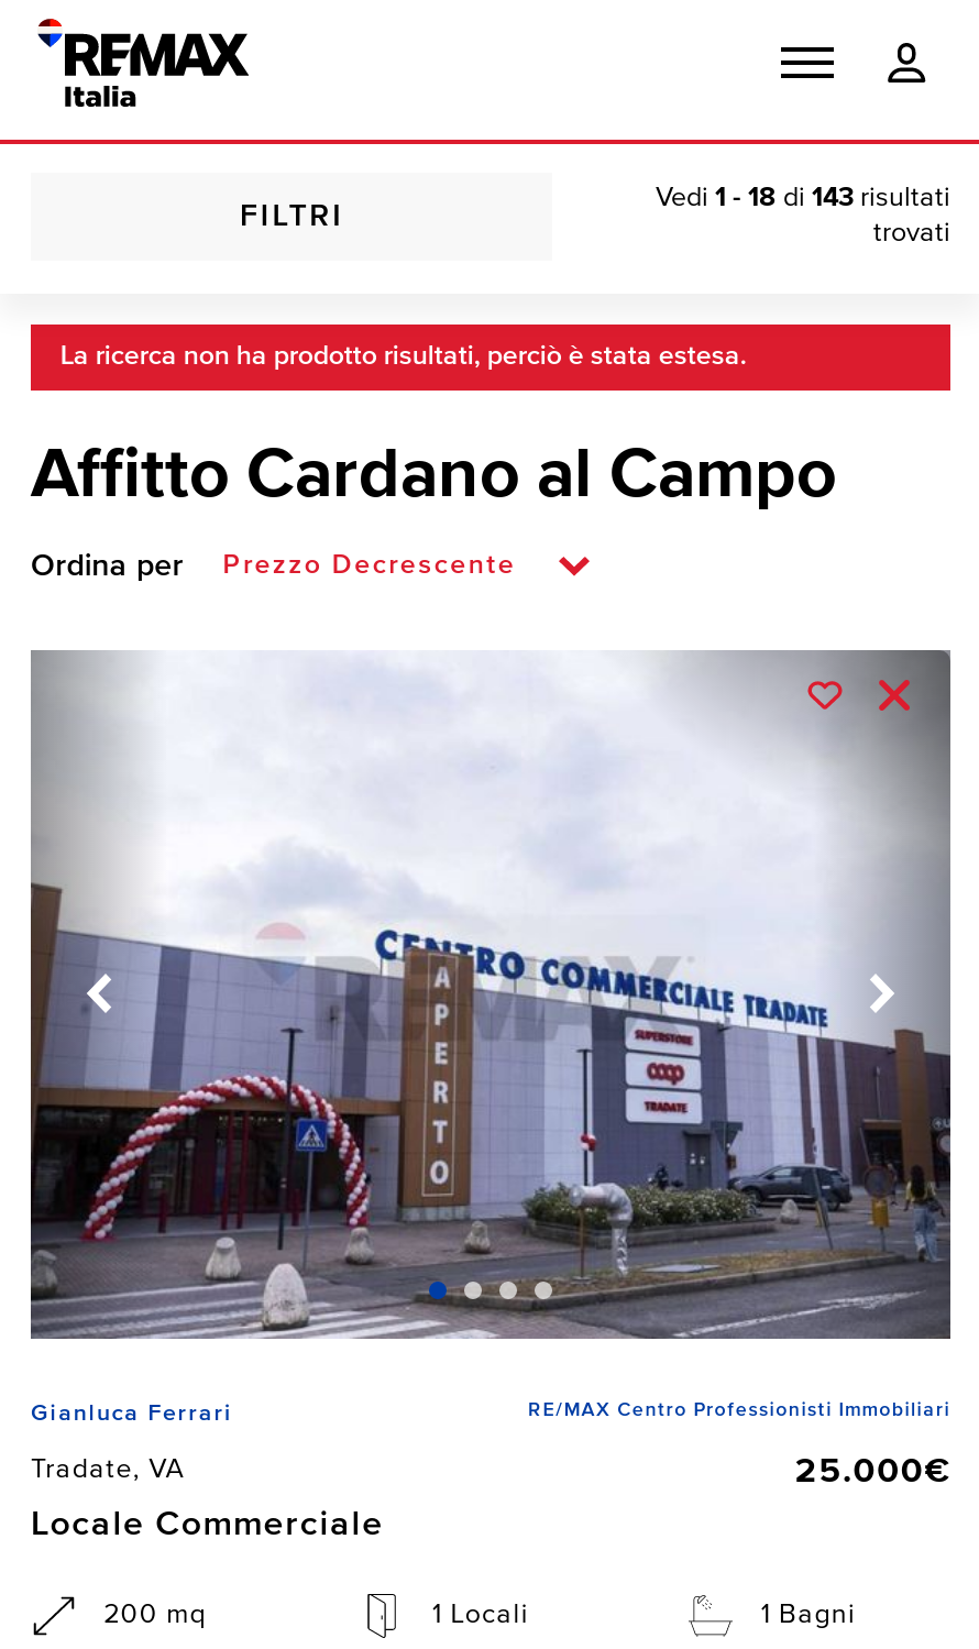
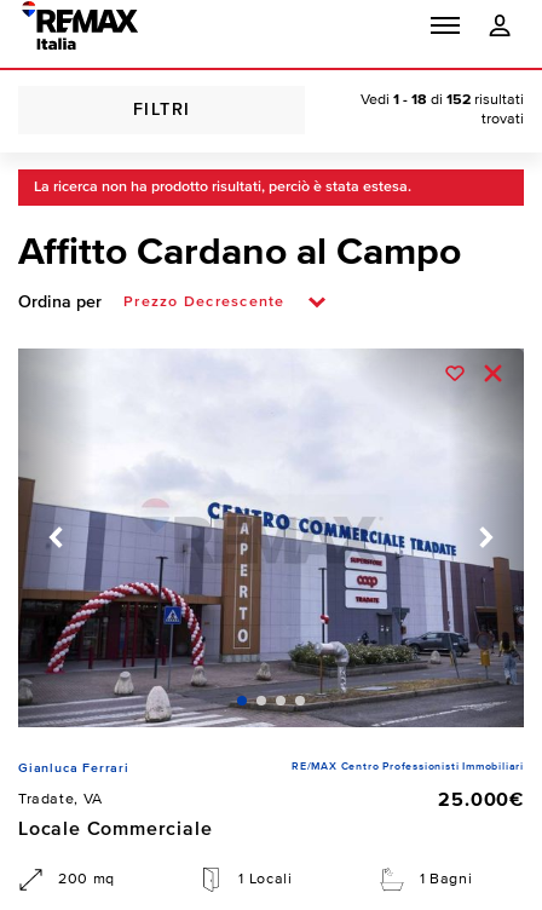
- Vedi 1 - 18 di 143 risultati
+ Vedi 1 - 18 di 152 risultati
